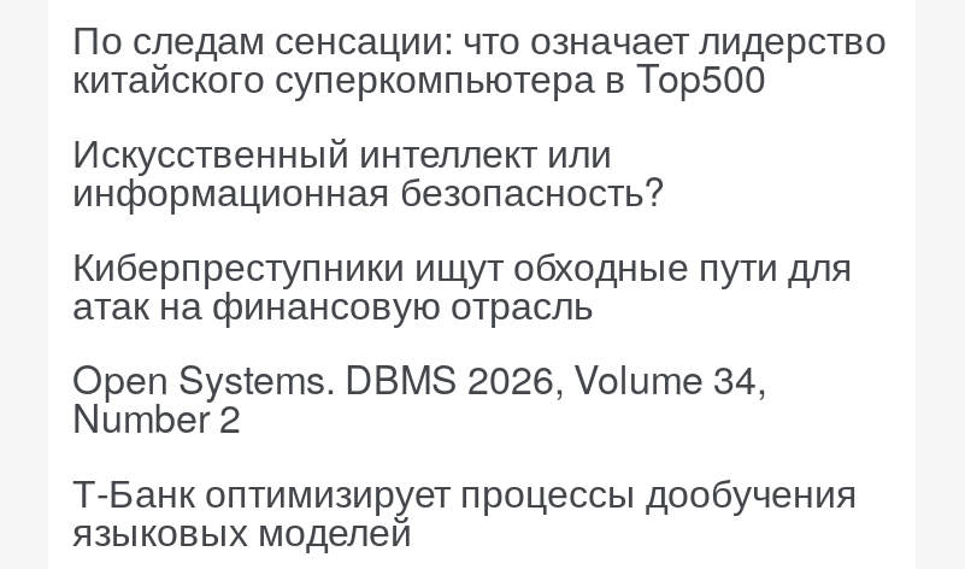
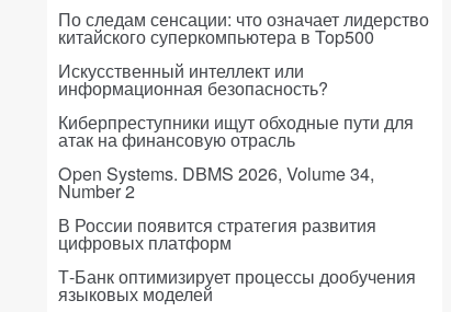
+ В России появится стратегия развития
+ цифровых платформ
